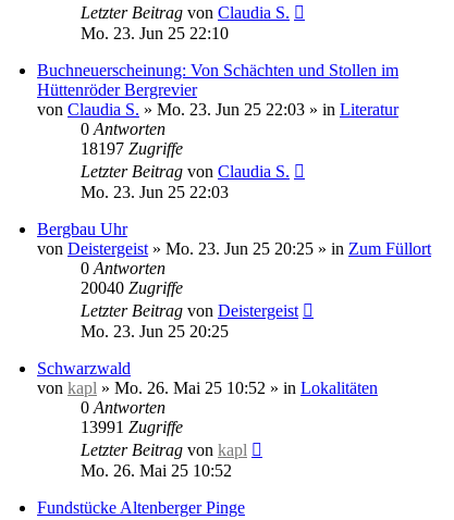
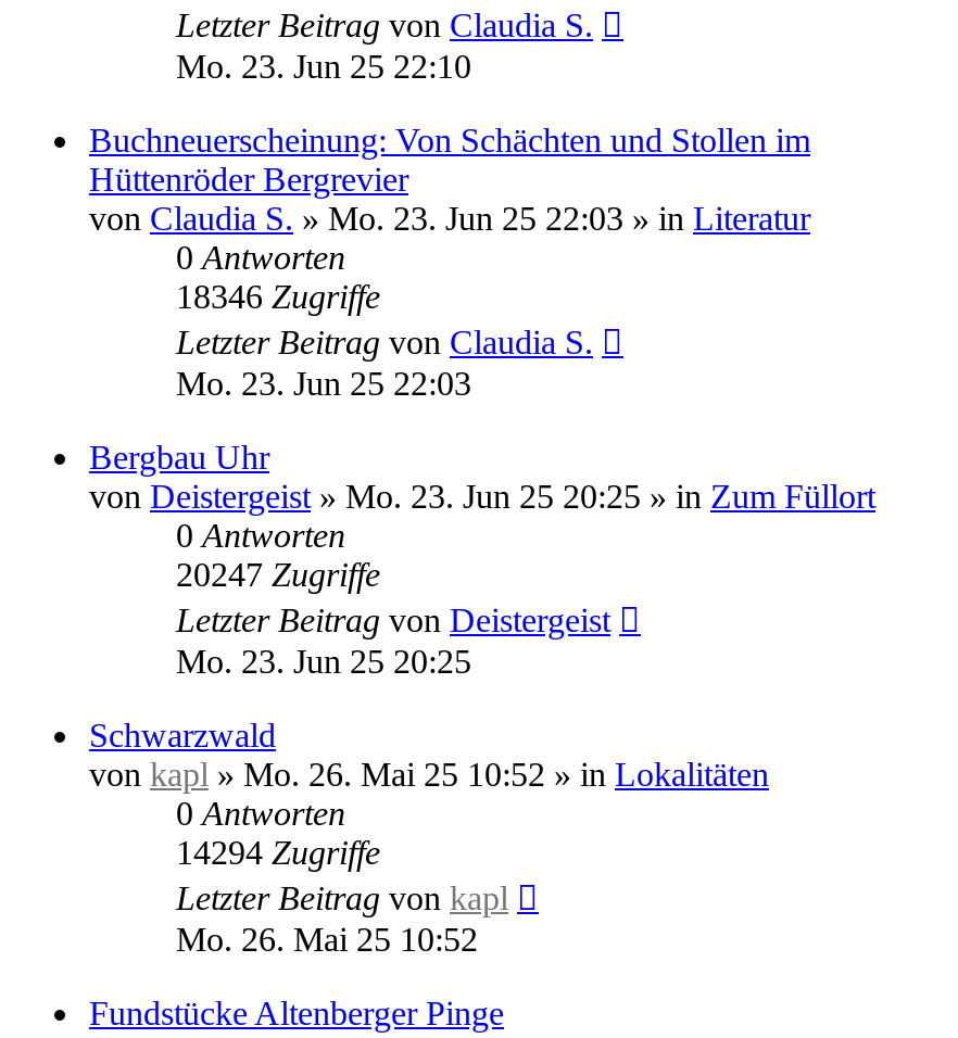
- 18197 Zugriffe
+ 18346 Zugriffe

- 20040 Zugriffe
+ 20247 Zugriffe

- 13991 Zugriffe
+ 14294 Zugriffe
